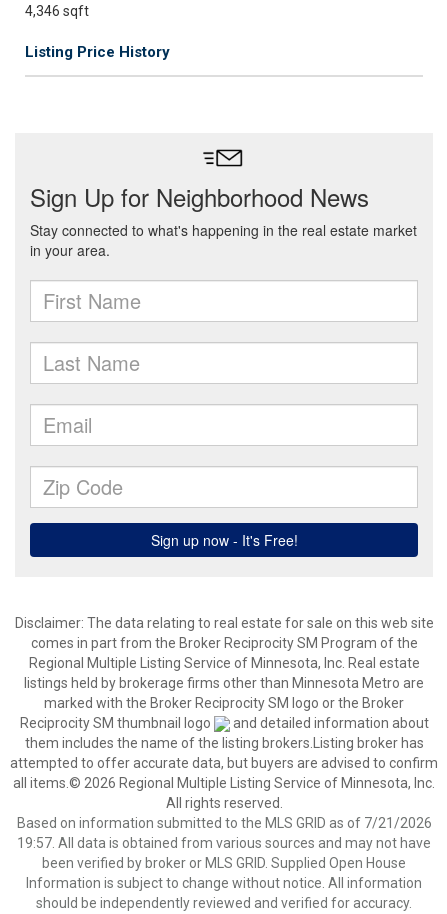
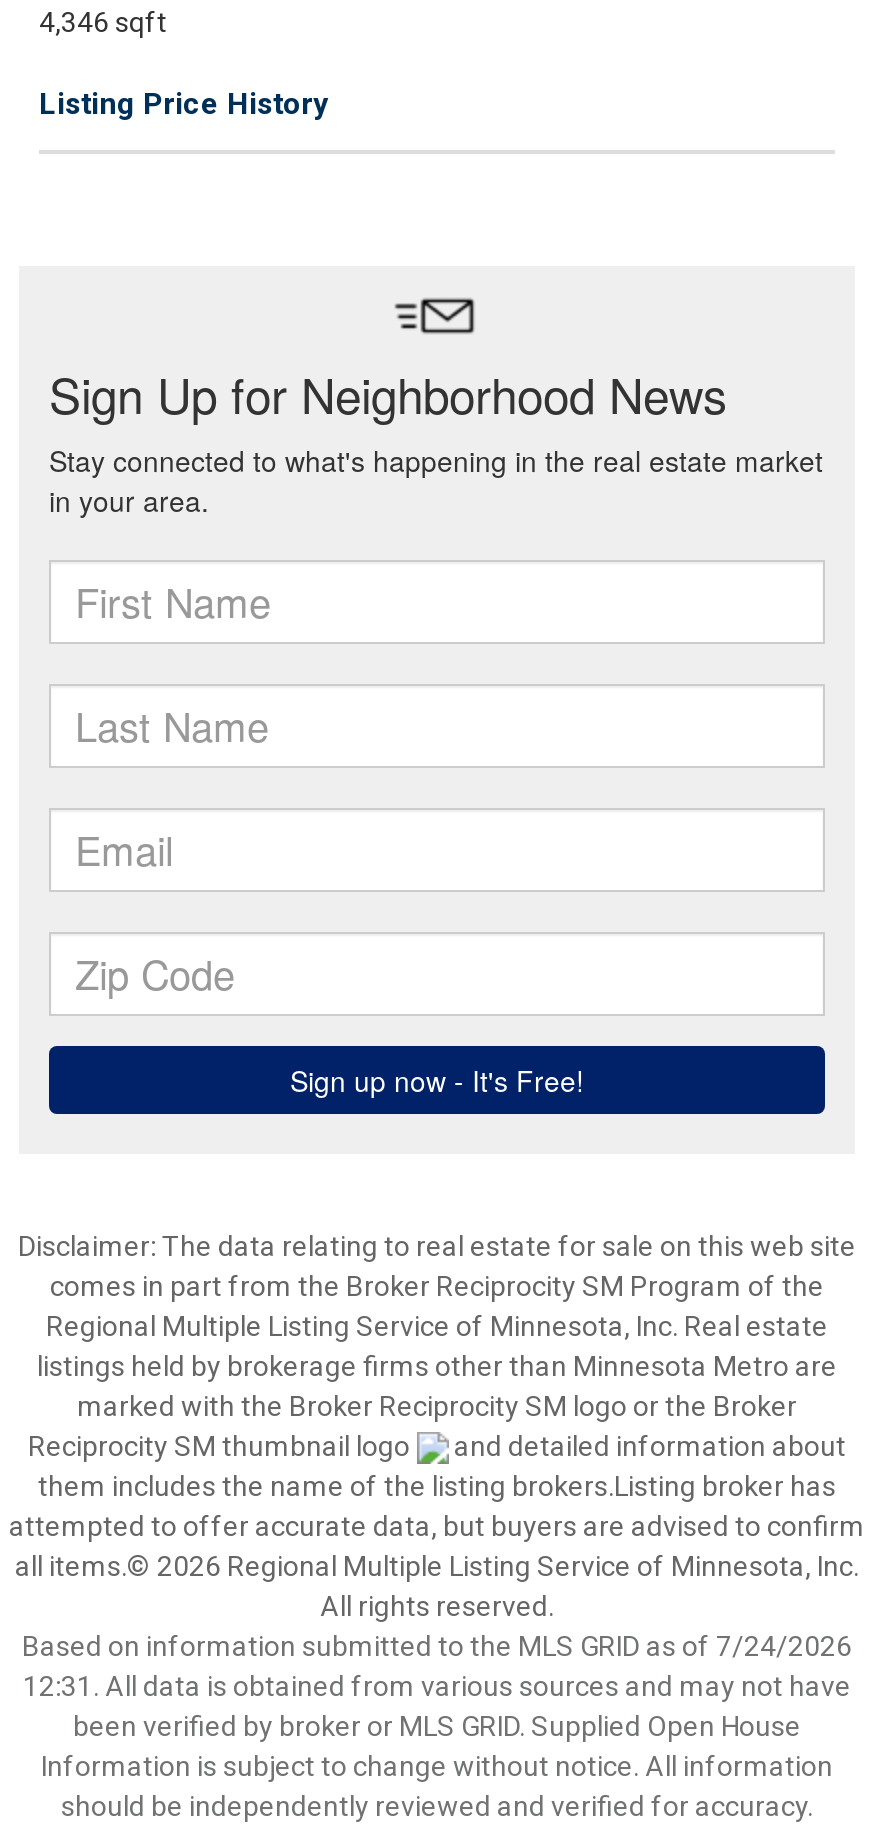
- Based on information submitted to the MLS GRID as of 7/21/2026
+ Based on information submitted to the MLS GRID as of 7/24/2026

- 19:57. All data is obtained from various sources and may not have
+ 12:31. All data is obtained from various sources and may not have
